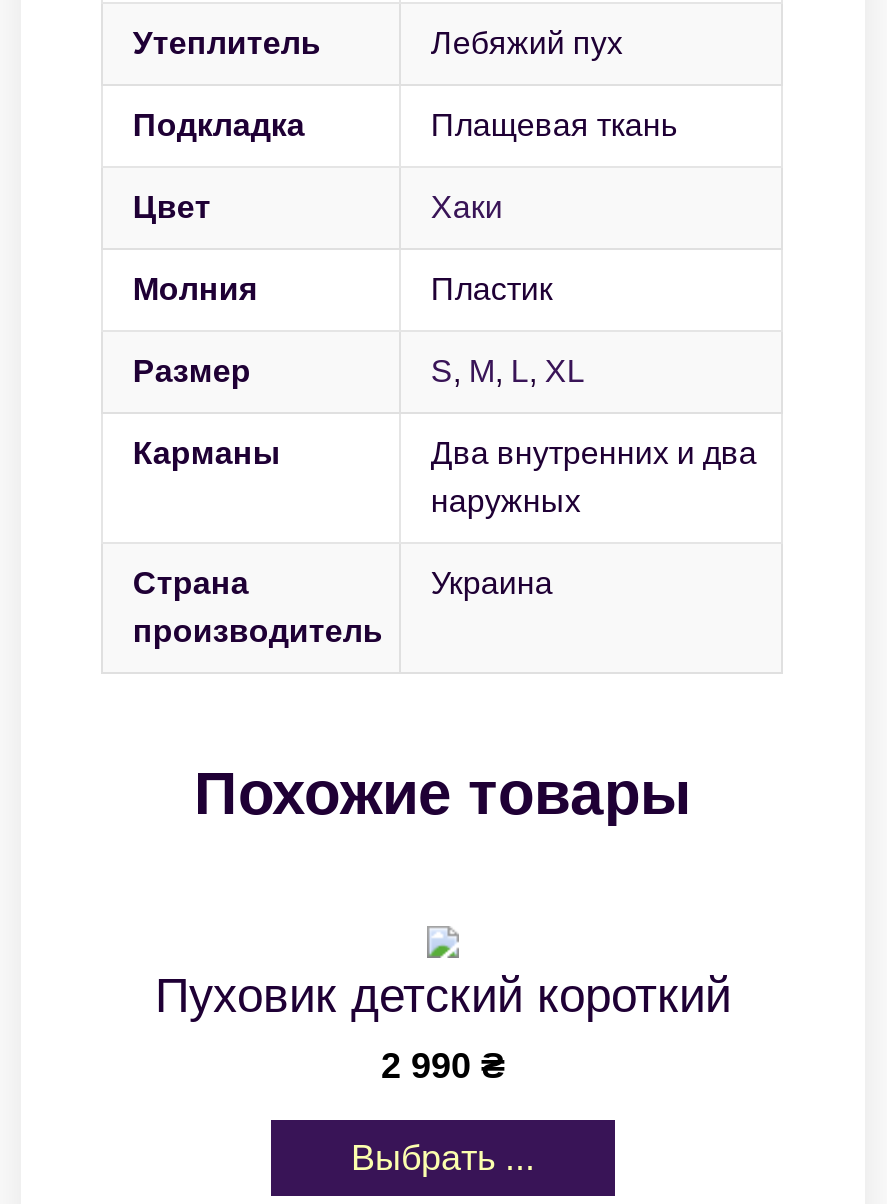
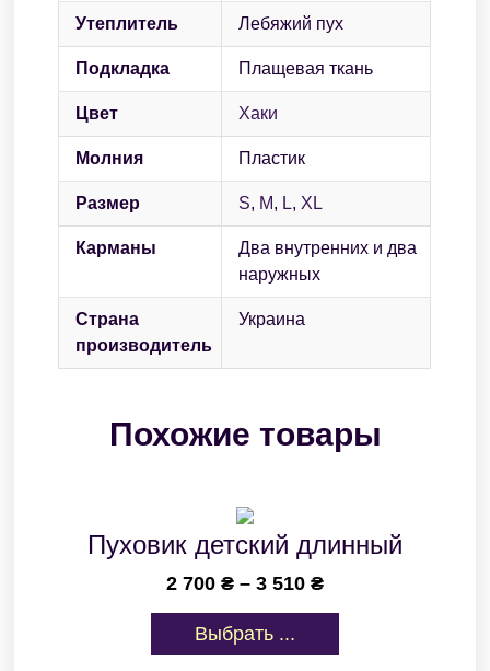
- Пуховик детский короткий
- 2 990 ₴
+ Пуховик детский длинный
+ 2 700 ₴ – 3 510 ₴
